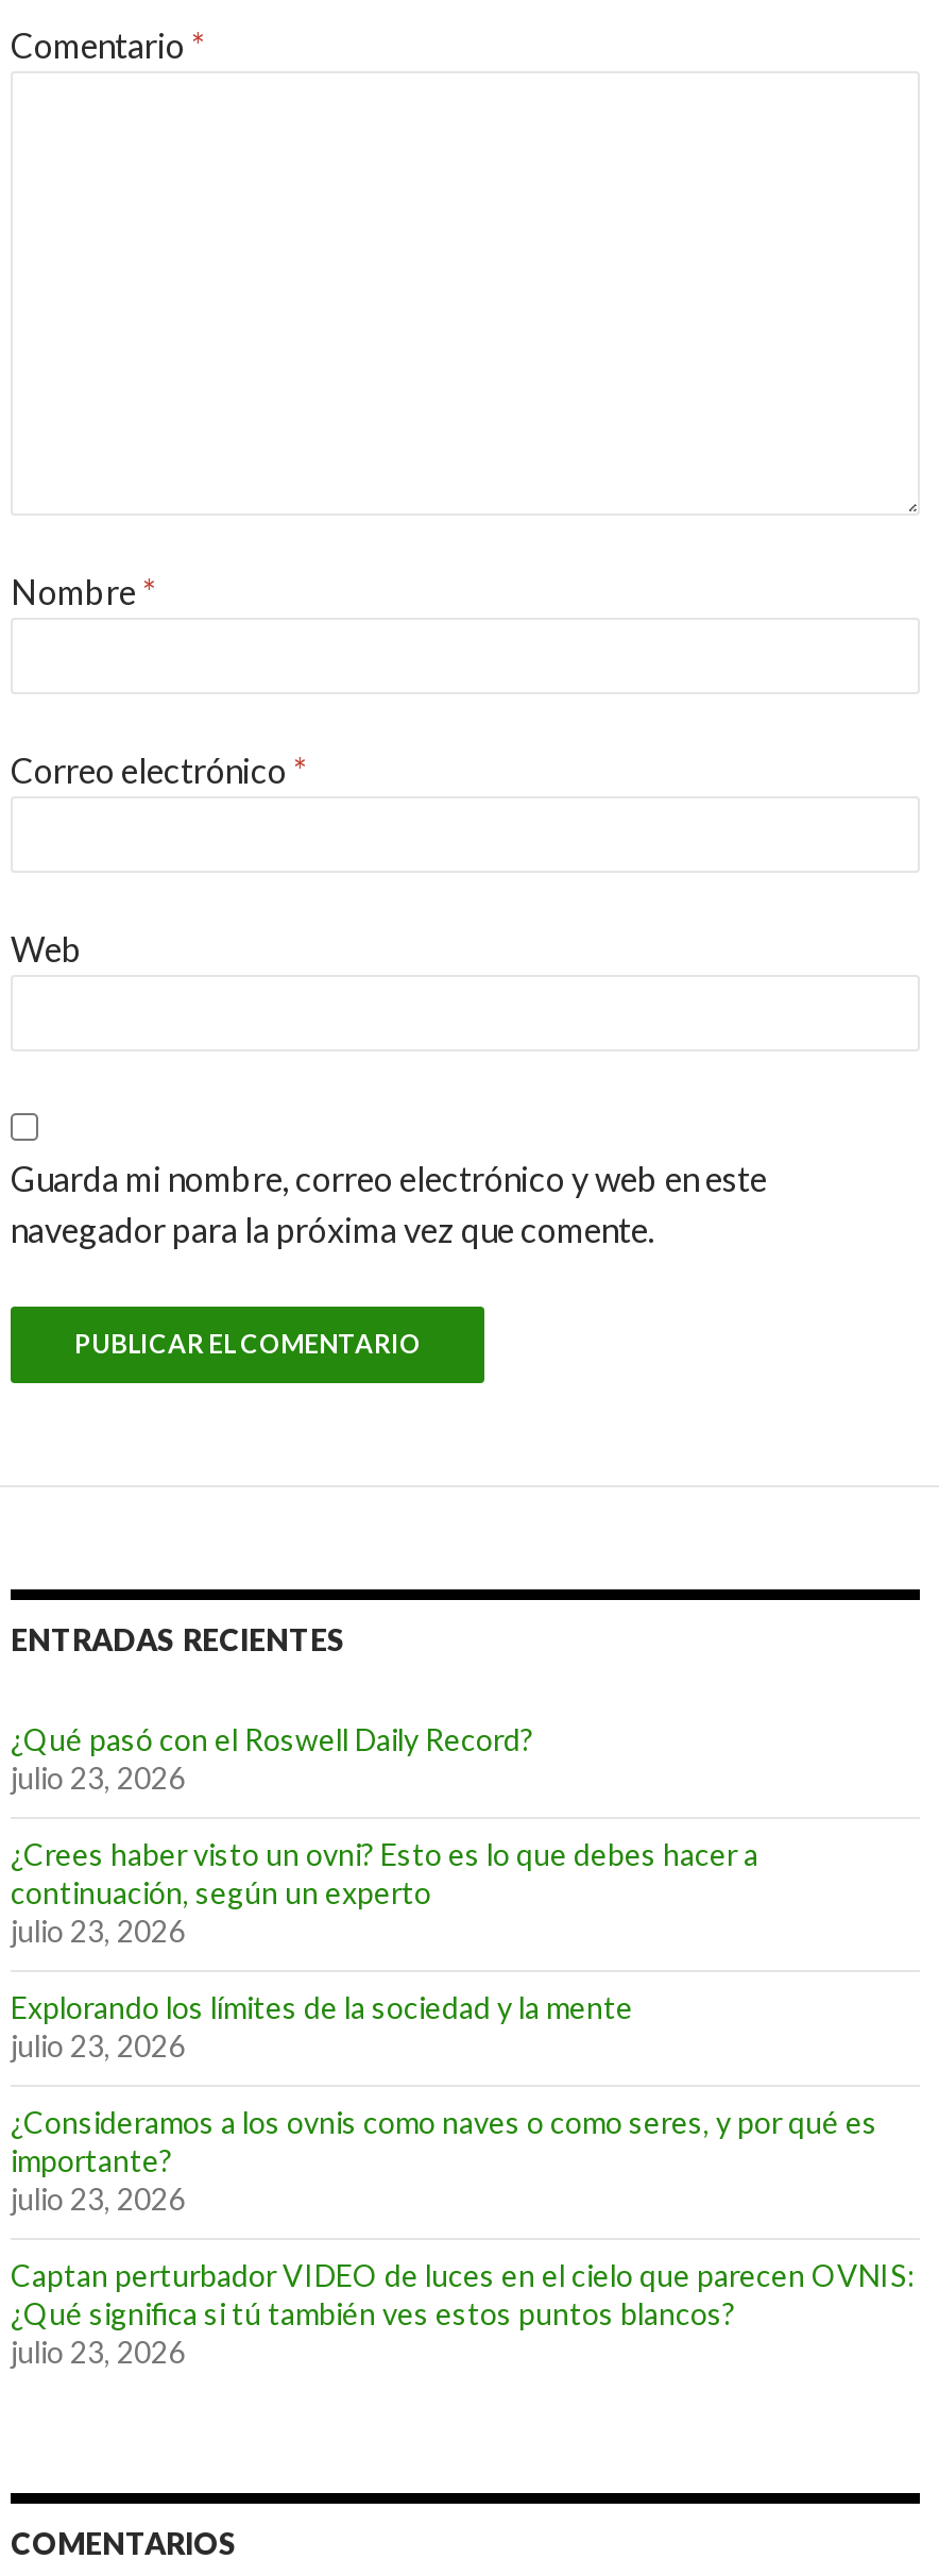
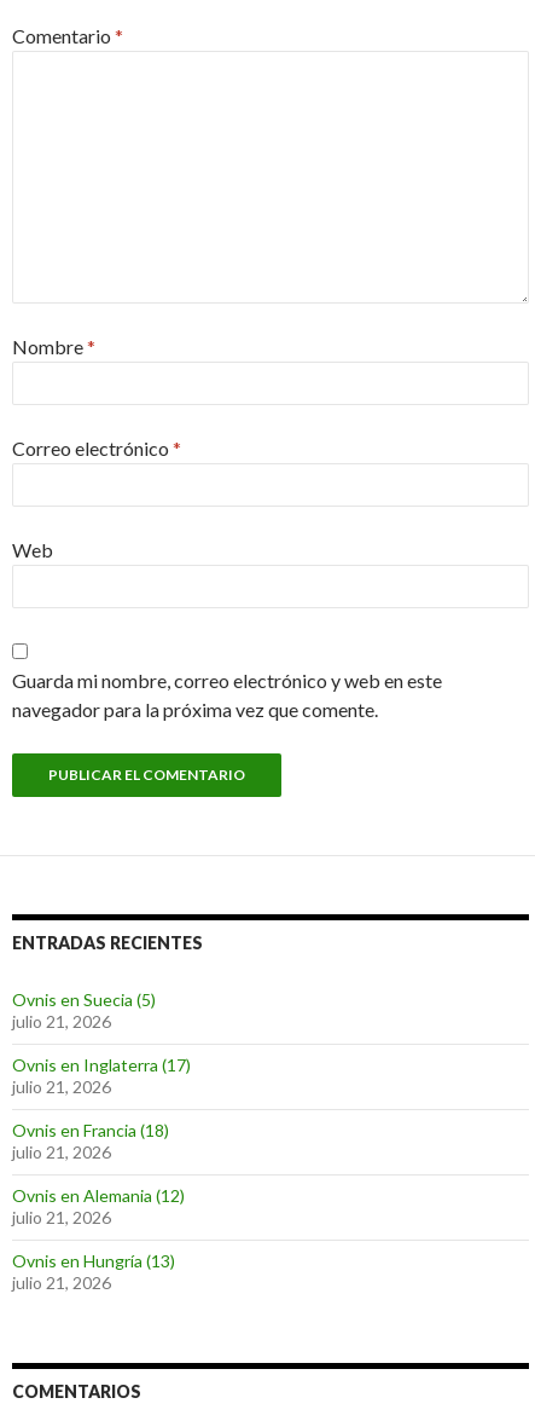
- ¿Qué pasó con el Roswell Daily Record?
- julio 23, 2026
+ Ovnis en Suecia (5)
+ julio 21, 2026

- ¿Crees haber visto un ovni? Esto es lo que debes hacer a
- continuación, según un experto
- julio 23, 2026
+ Ovnis en Inglaterra (17)
+ julio 21, 2026

- Explorando los límites de la sociedad y la mente
- julio 23, 2026
+ Ovnis en Francia (18)
+ julio 21, 2026

- ¿Consideramos a los ovnis como naves o como seres, y por qué es
- importante?
- julio 23, 2026
+ Ovnis en Alemania (12)
+ julio 21, 2026

- Captan perturbador VIDEO de luces en el cielo que parecen OVNIS:
- ¿Qué significa si tú también ves estos puntos blancos?
- julio 23, 2026
+ Ovnis en Hungría (13)
+ julio 21, 2026
